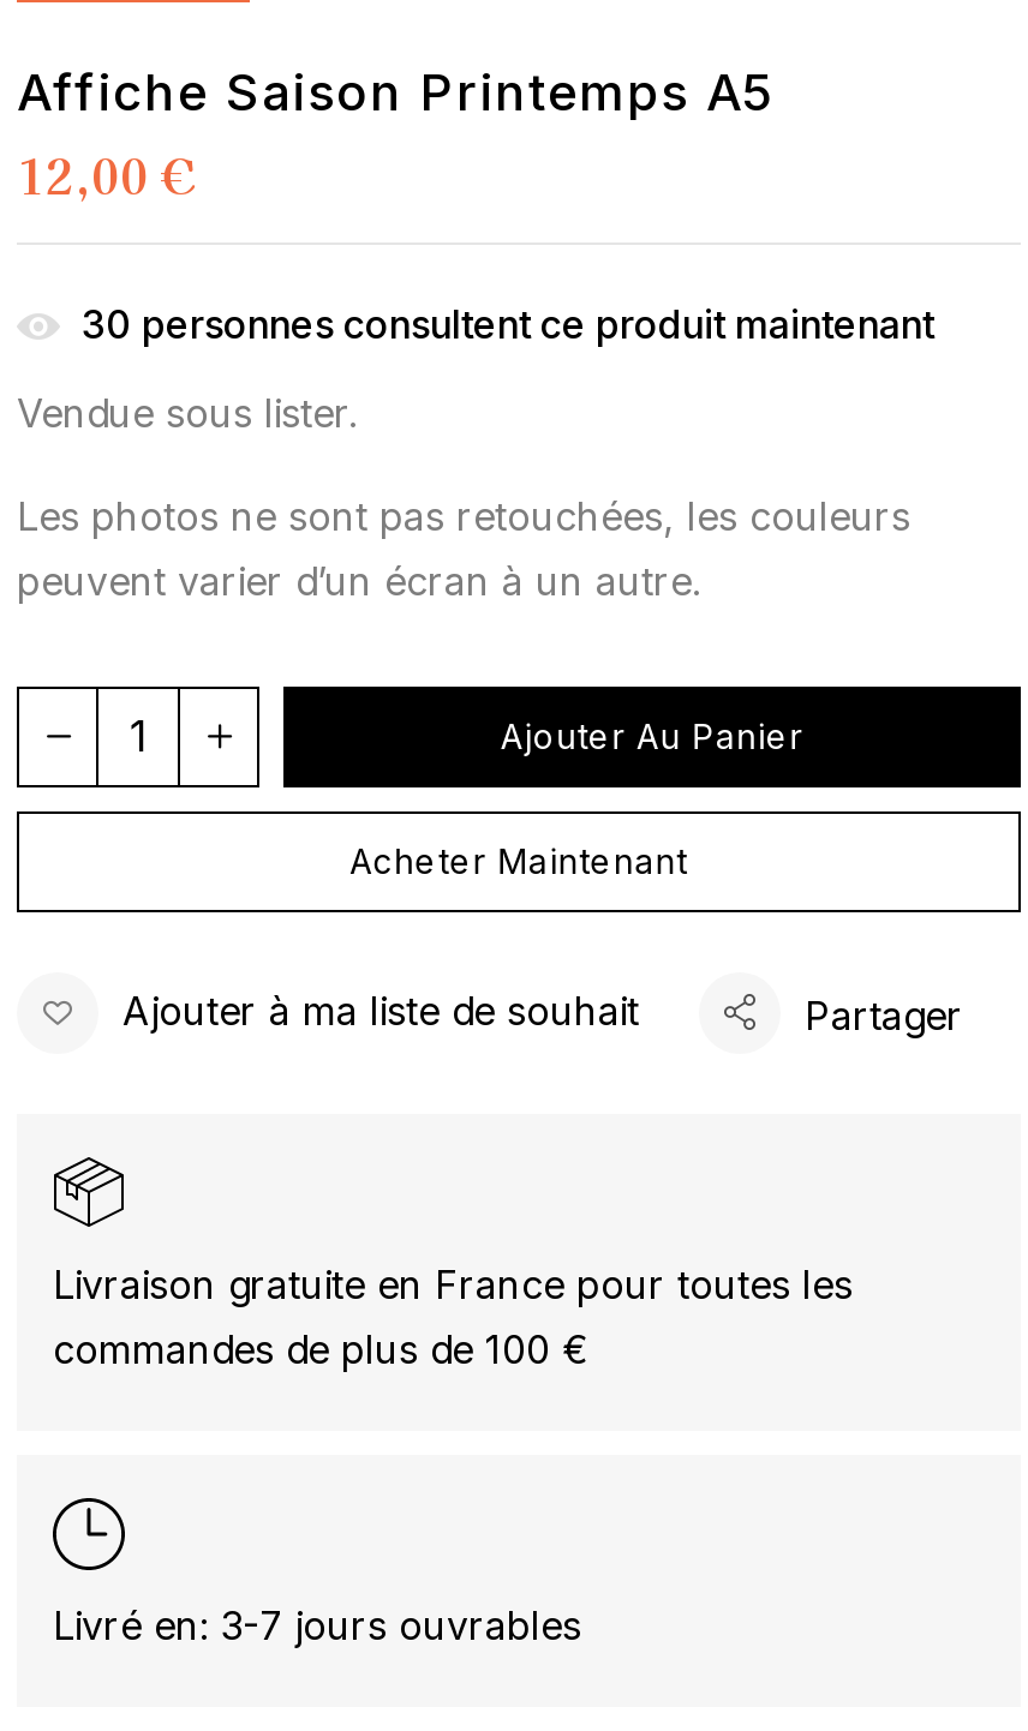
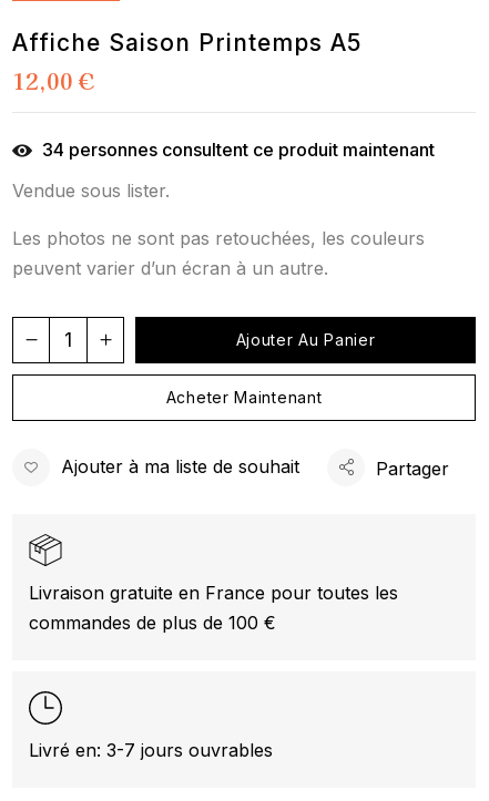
- 30 personnes consultent ce produit maintenant
+ 34 personnes consultent ce produit maintenant
